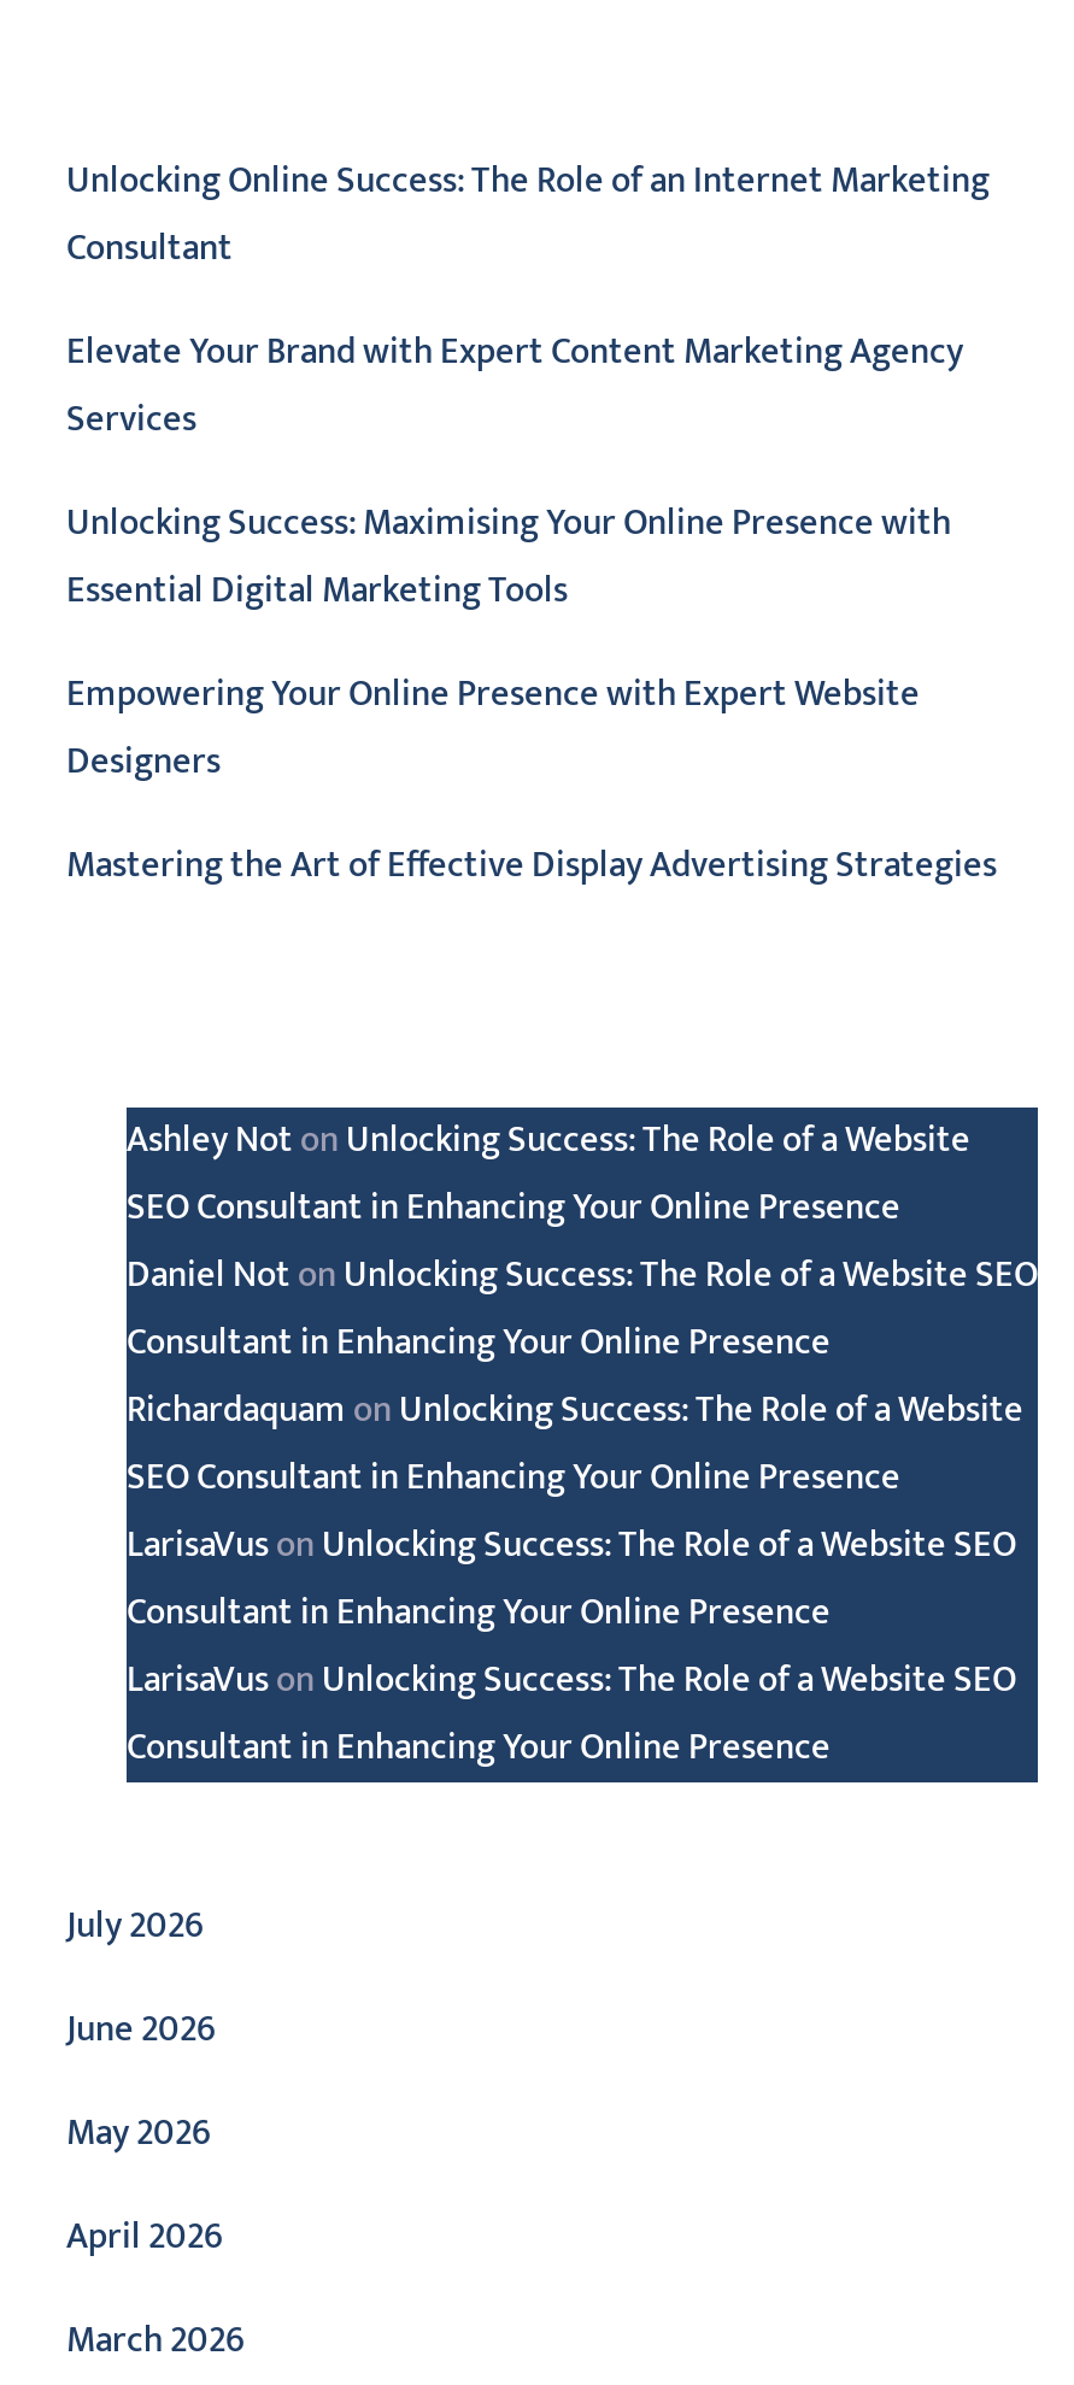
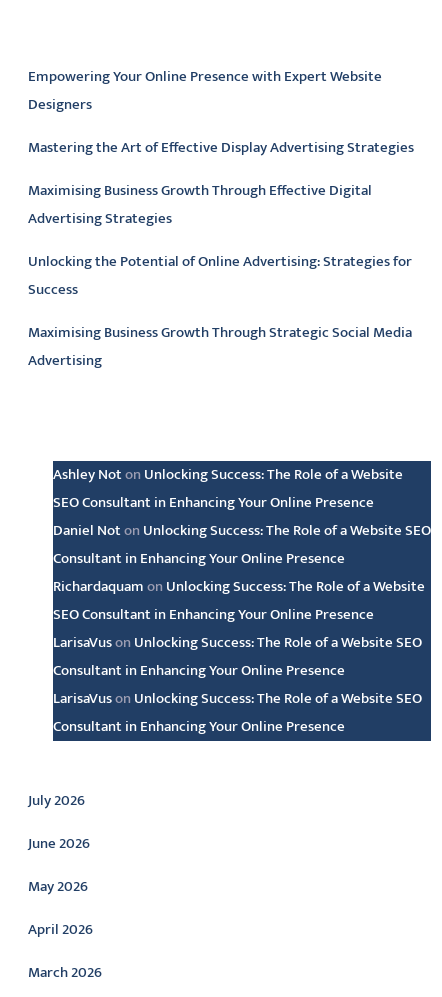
- Unlocking Online Success: The Role of an Internet Marketing
- Consultant
- Elevate Your Brand with Expert Content Marketing Agency
- Services
- Unlocking Success: Maximising Your Online Presence with
- Essential Digital Marketing Tools

moved up: Empowering Your Online Presence with Expert Website | Designers | Mastering the Art of Effective Display Advertising Strategies

+ Maximising Business Growth Through Effective Digital
+ Advertising Strategies
+ Unlocking the Potential of Online Advertising: Strategies for
+ Success
+ Maximising Business Growth Through Strategic Social Media
+ Advertising
